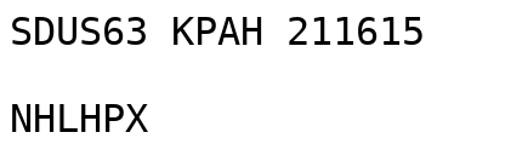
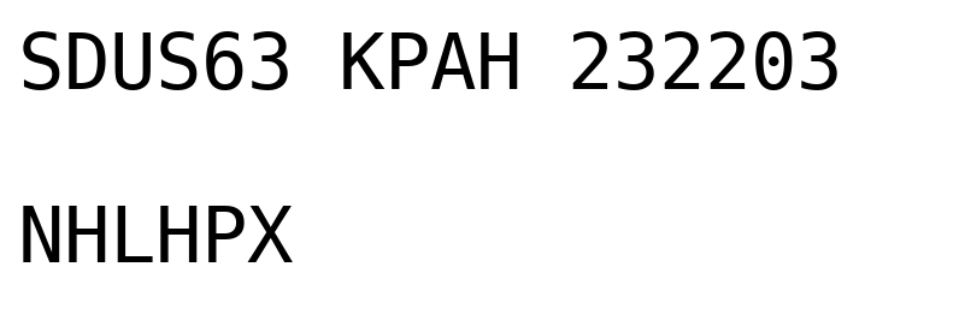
- SDUS63 KPAH 211615
+ SDUS63 KPAH 232203
